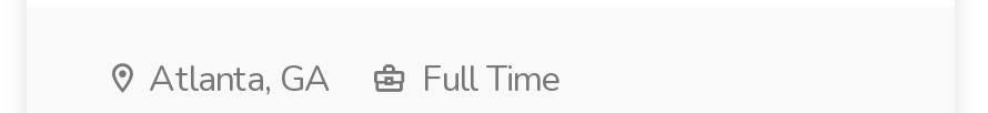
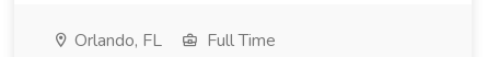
- Atlanta, GA
+ Orlando, FL
